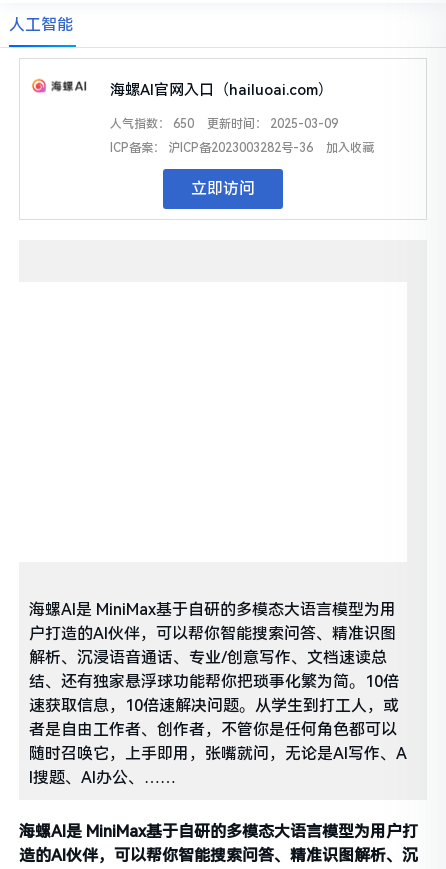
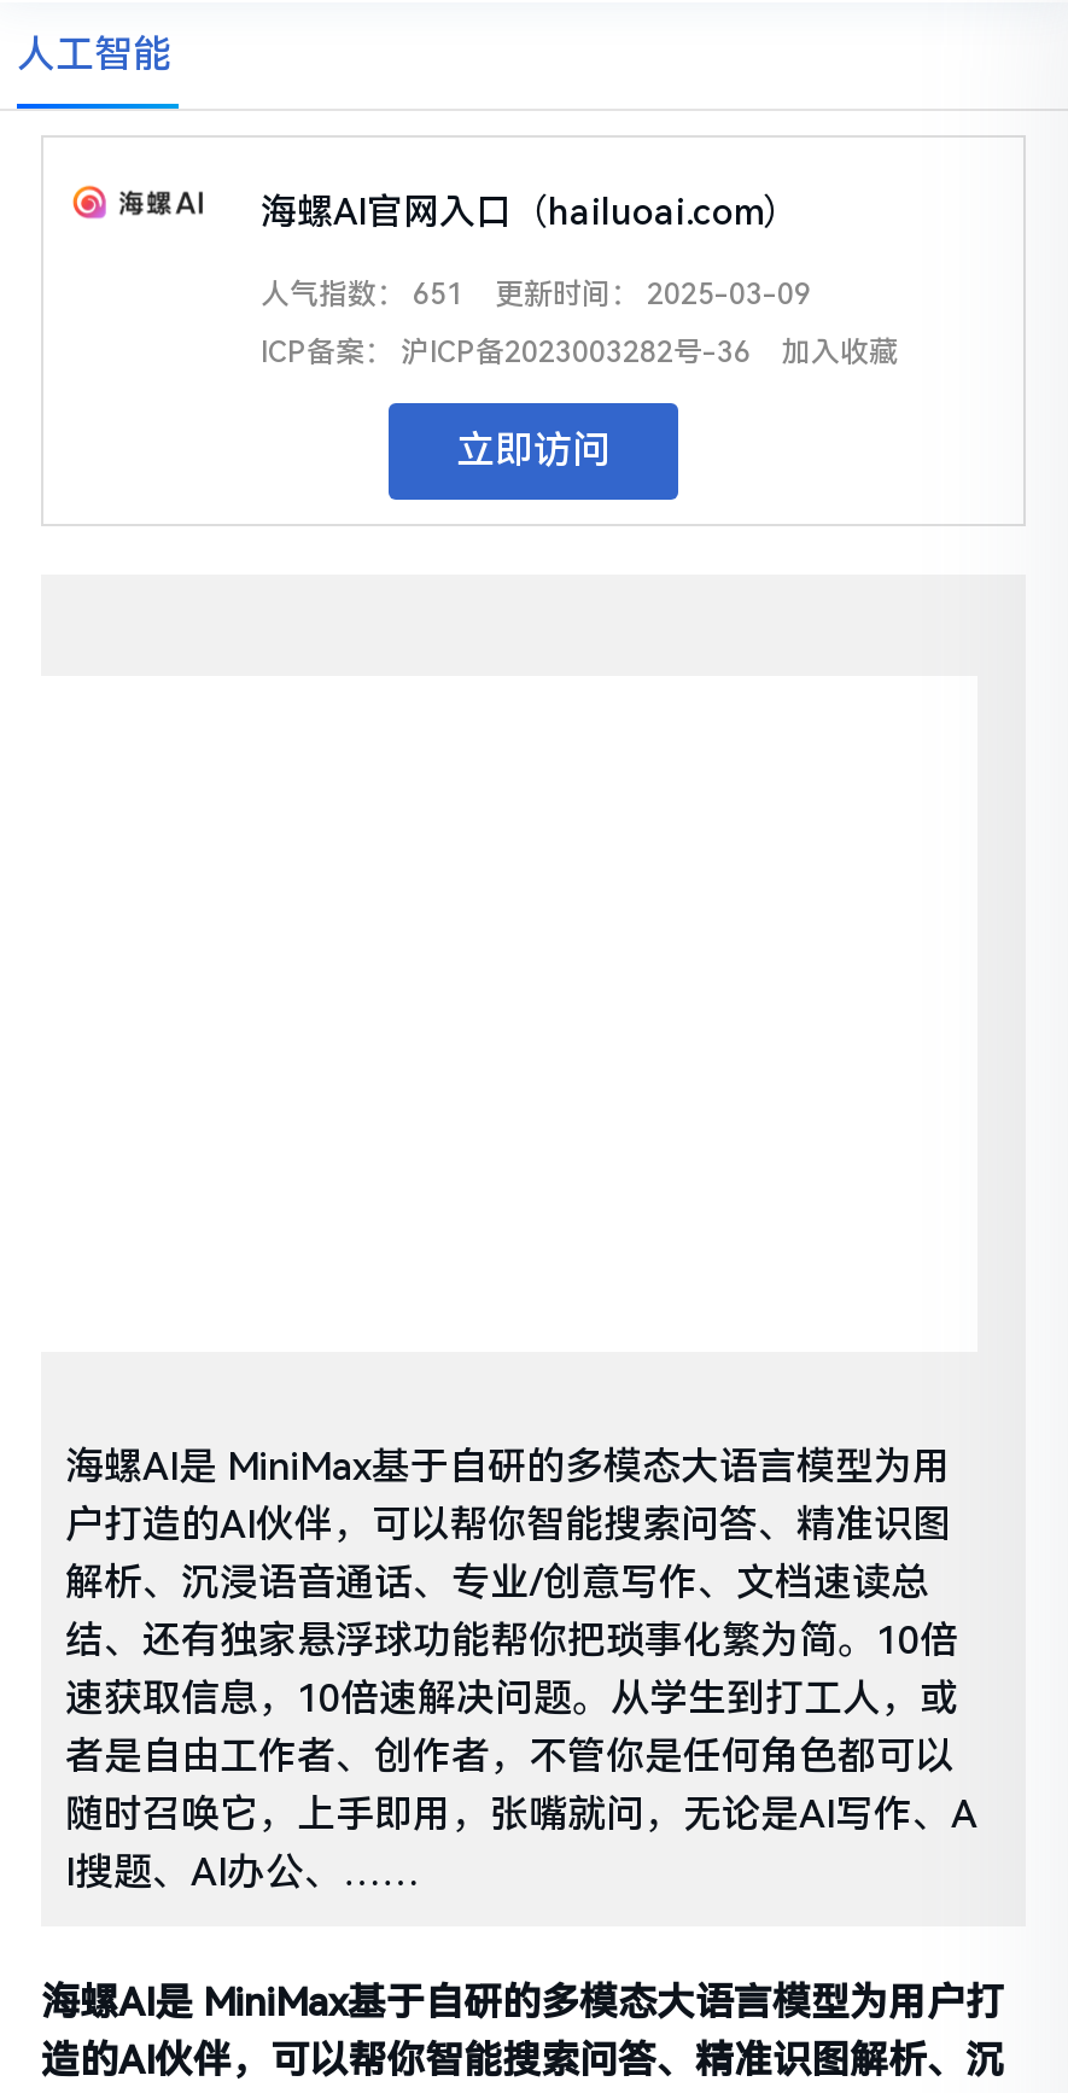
- 人气指数： 650 更新时间：2025-03-09
+ 人气指数： 651 更新时间：2025-03-09
